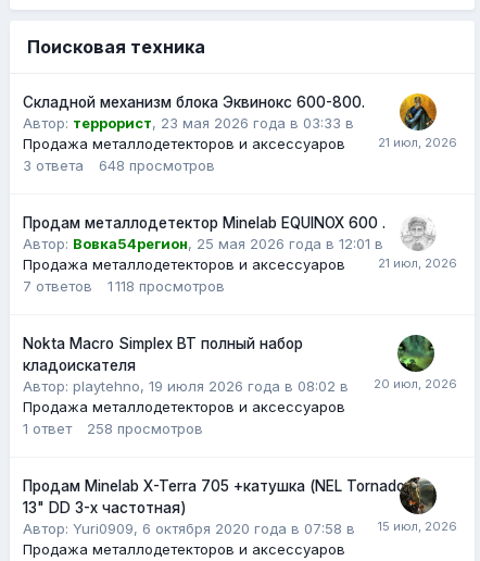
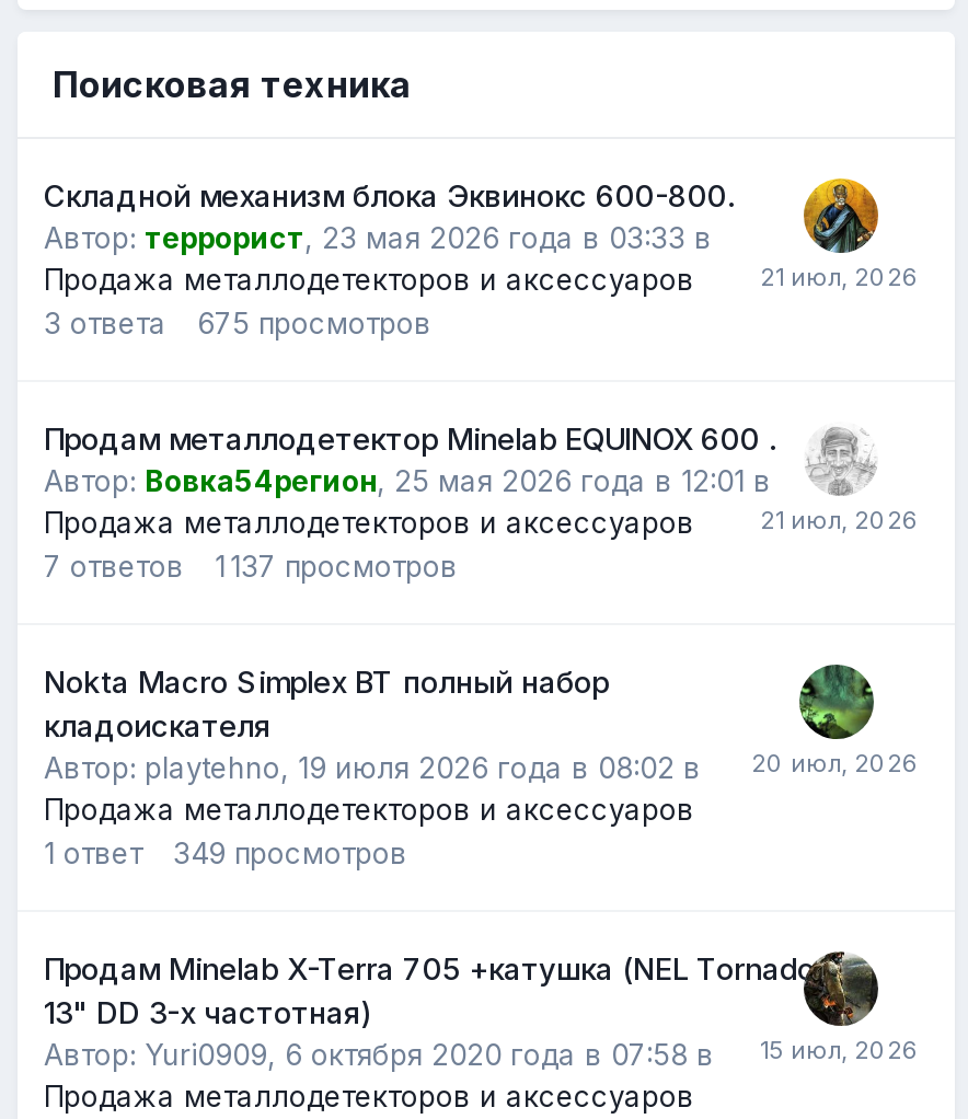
- 648 просмотров
+ 675 просмотров

- 7 ответов 1 118 просмотров
+ 7 ответов 1 137 просмотров

- 1 ответ 258 просмотров
+ 1 ответ 349 просмотров
